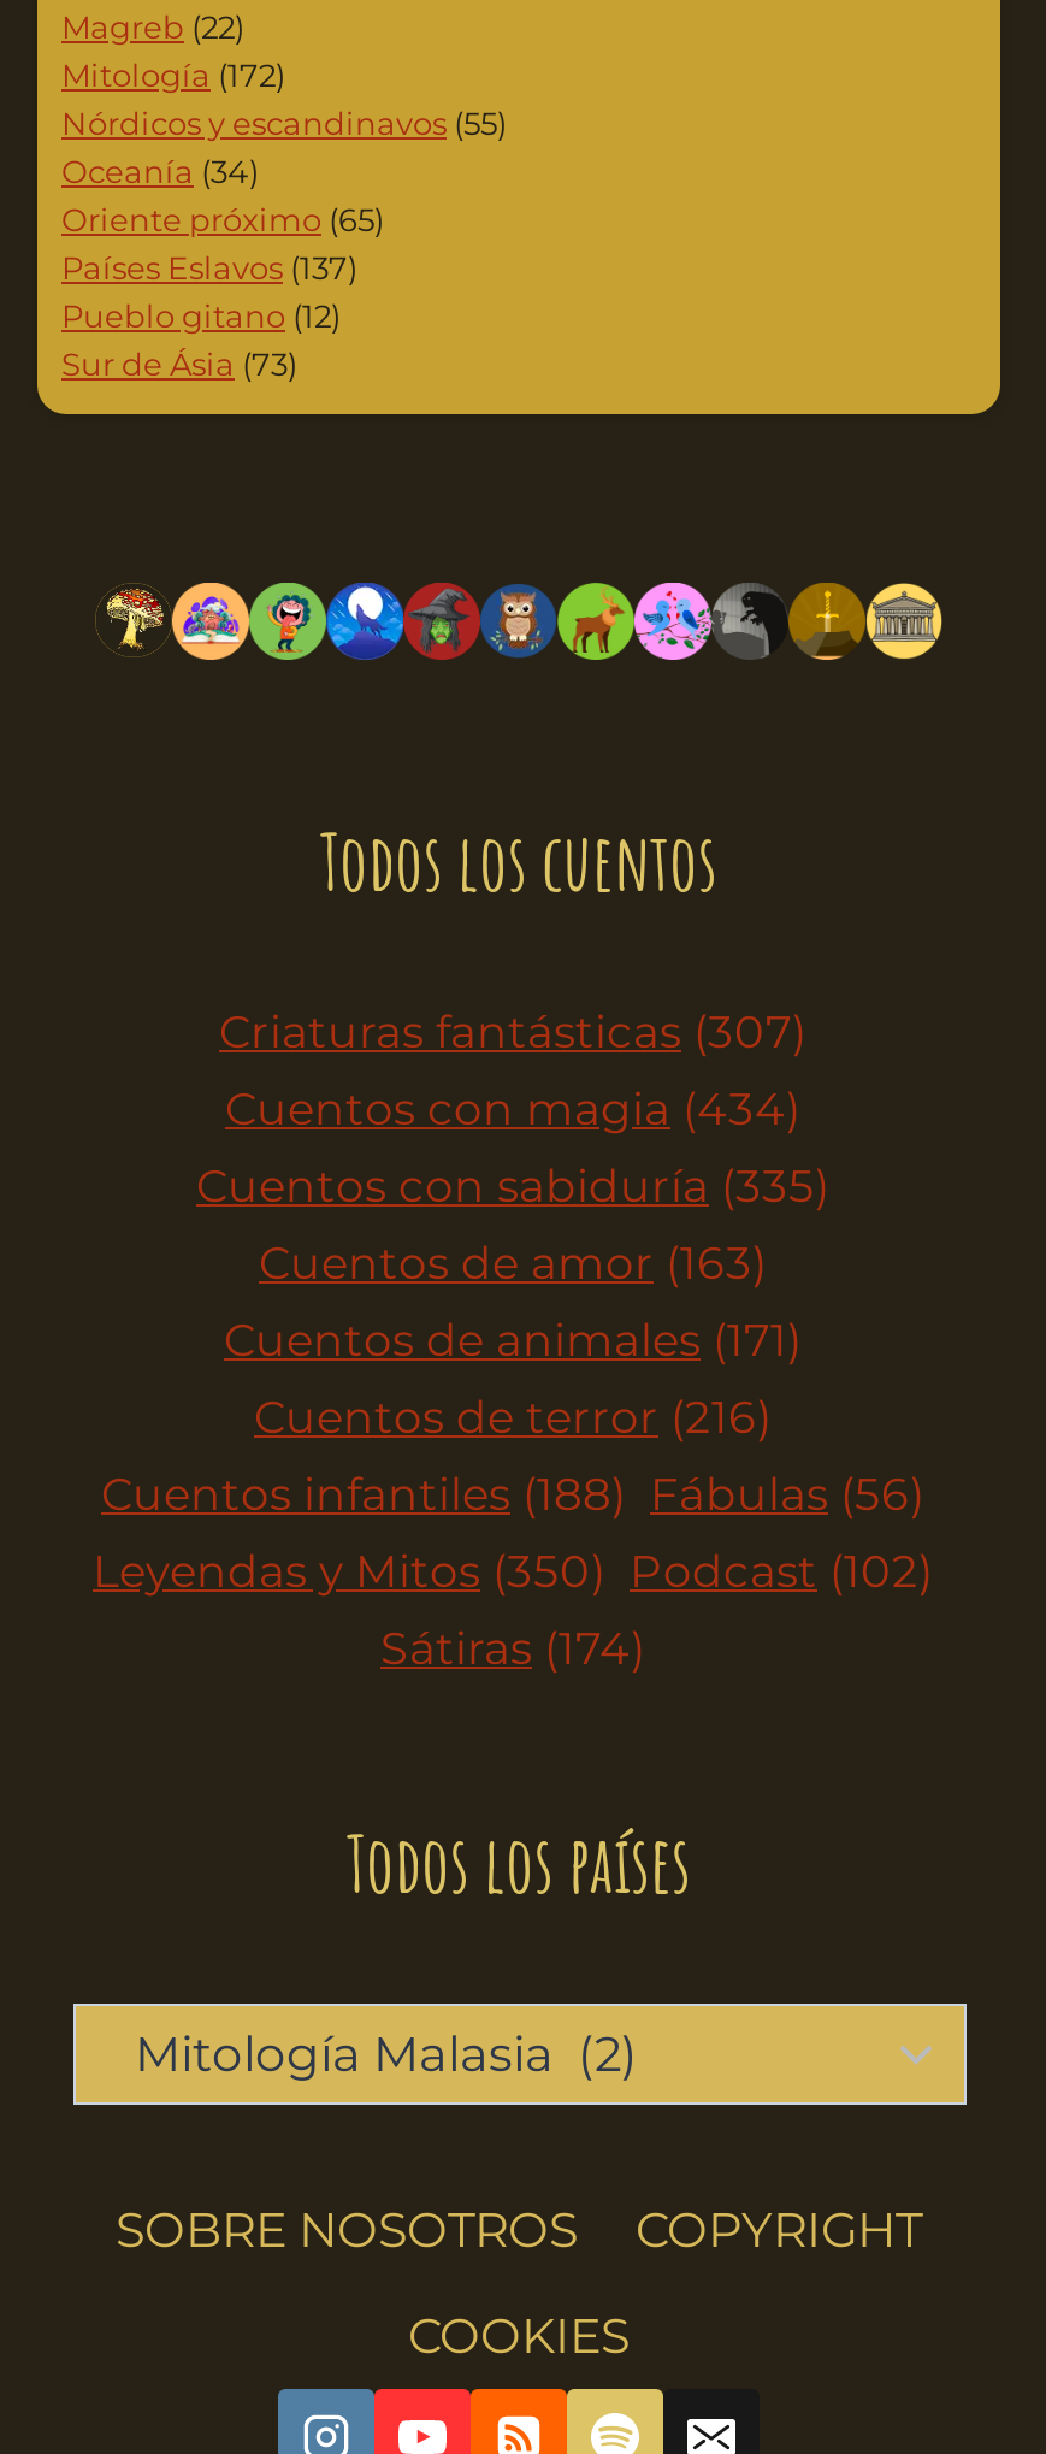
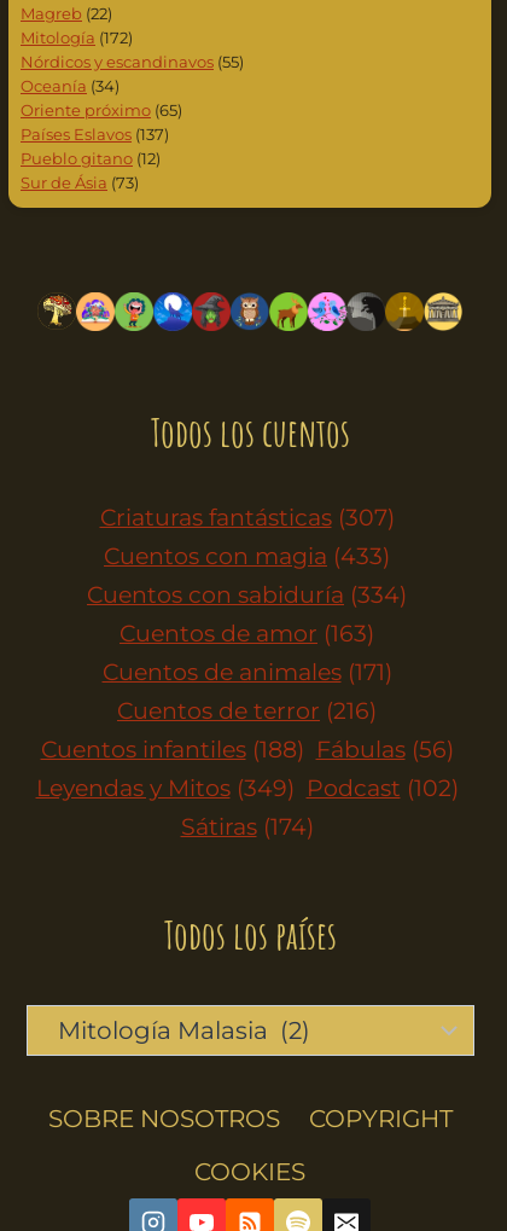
- Cuentos con magia (434)
+ Cuentos con magia (433)

- Cuentos con sabiduría (335)
+ Cuentos con sabiduría (334)

- Leyendas y Mitos (350) Podcast (102)
+ Leyendas y Mitos (349) Podcast (102)
